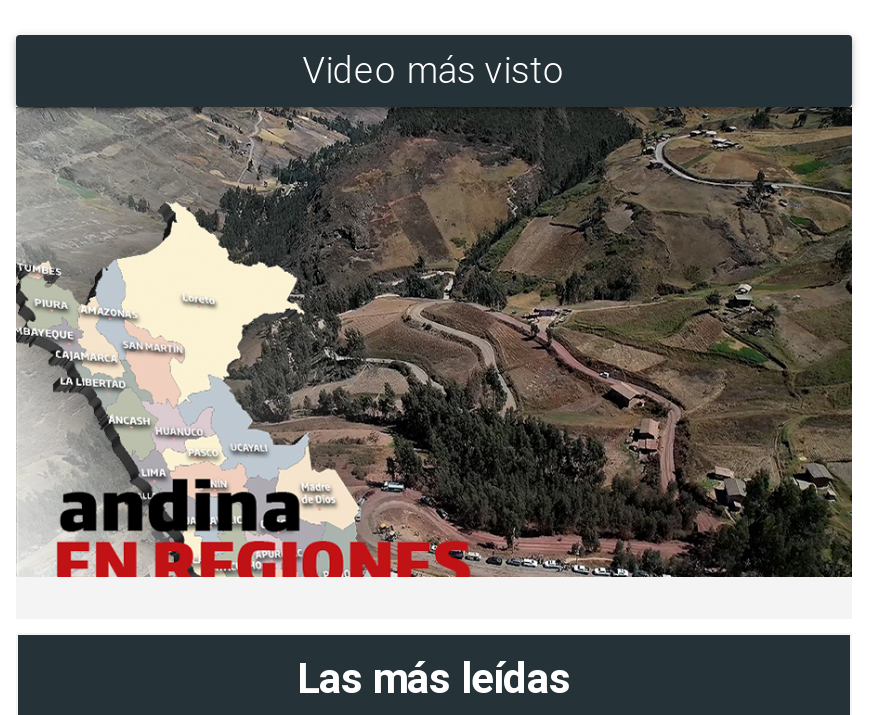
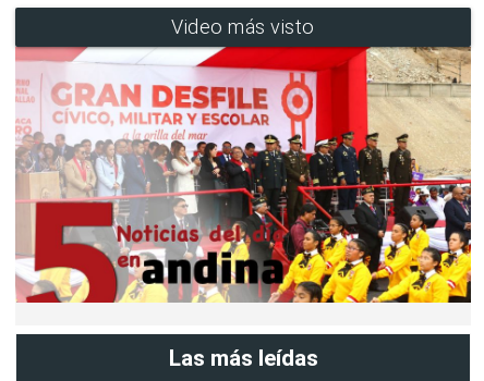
- [image]
+ [image]
